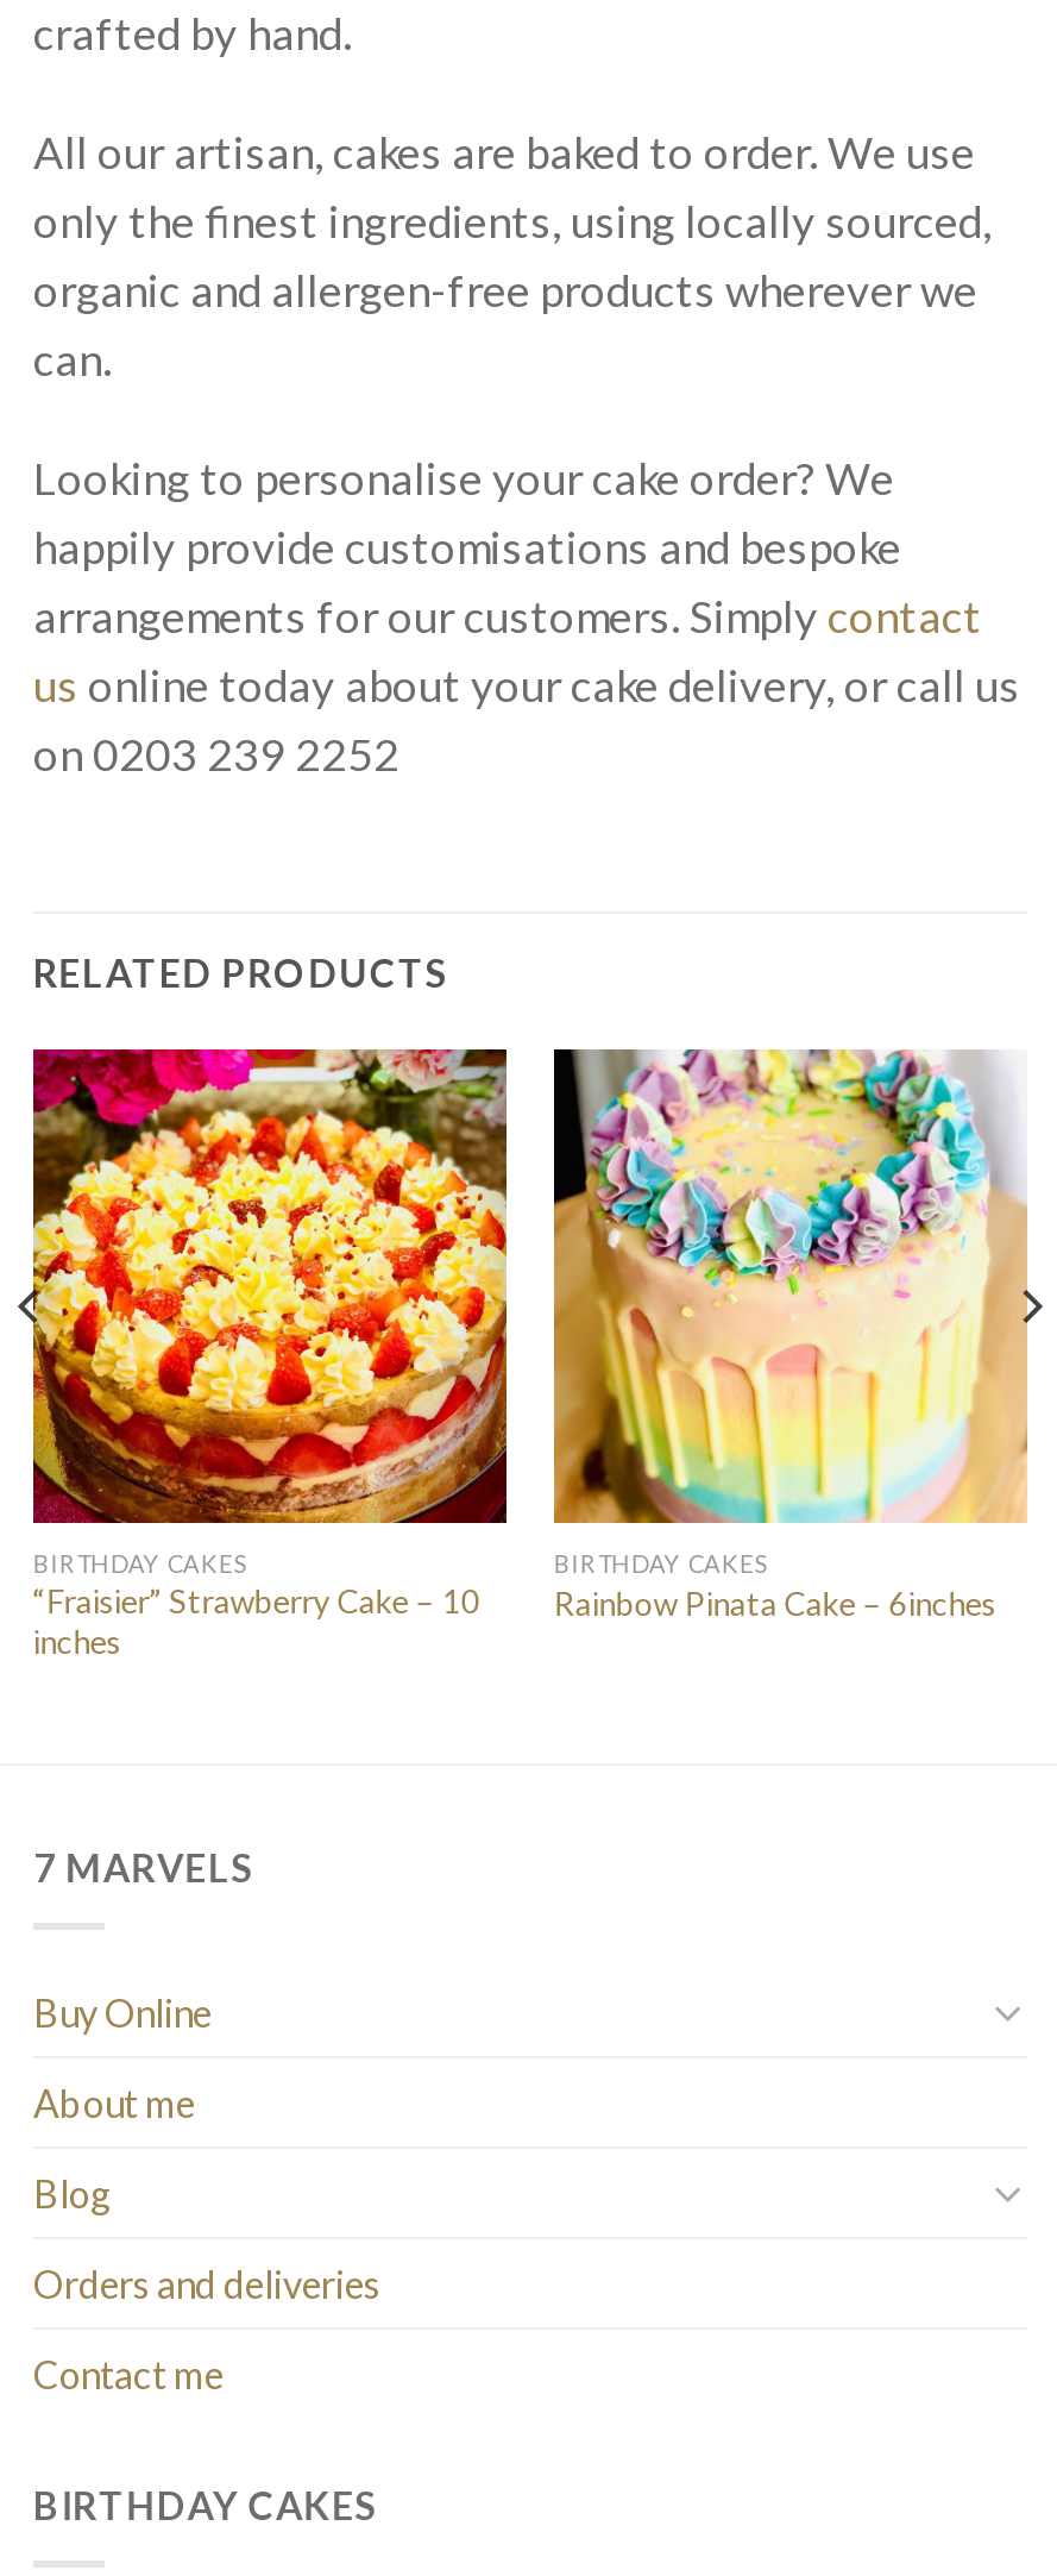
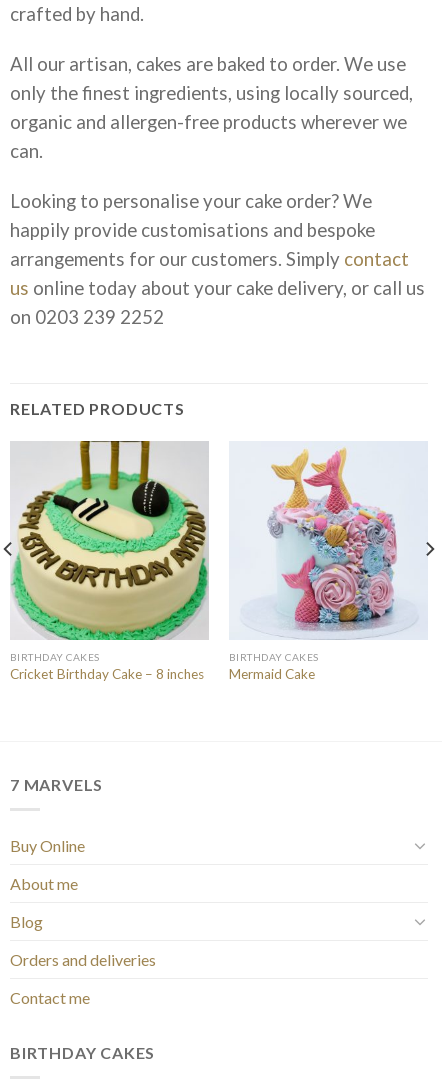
- [image]
- “Fraisier” Strawberry Cake – 10
- inches
+ [image]
+ Cricket Birthday Cake – 8 inches

- [image]
- Rainbow Pinata Cake – 6inches
+ [image]
+ Mermaid Cake
